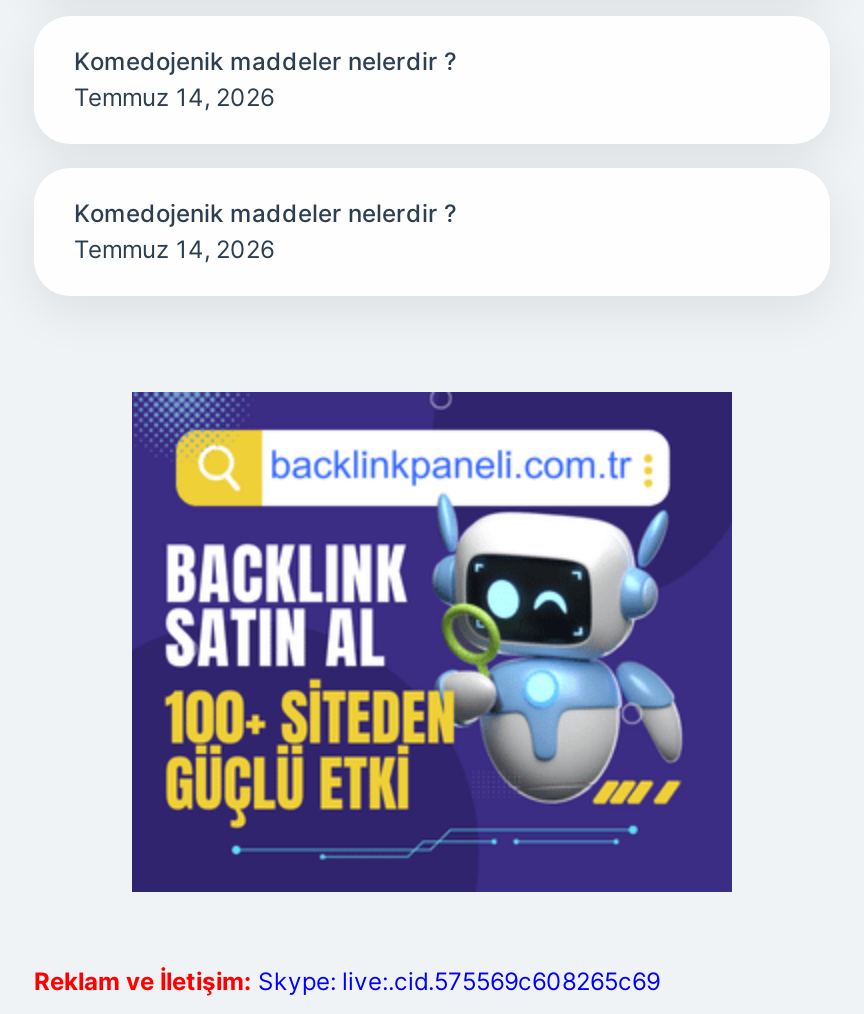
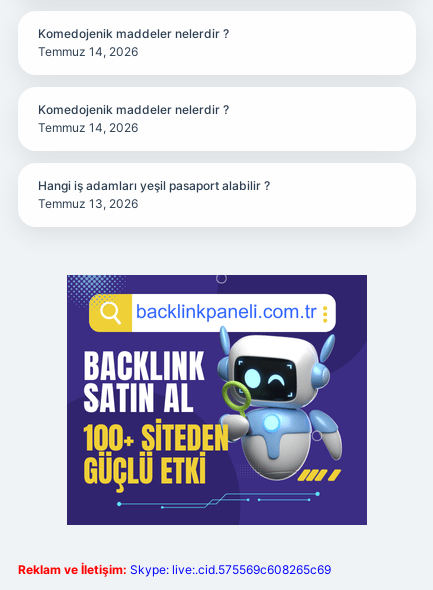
+ Hangi iş adamları yeşil pasaport alabilir ?
+ Temmuz 13, 2026
